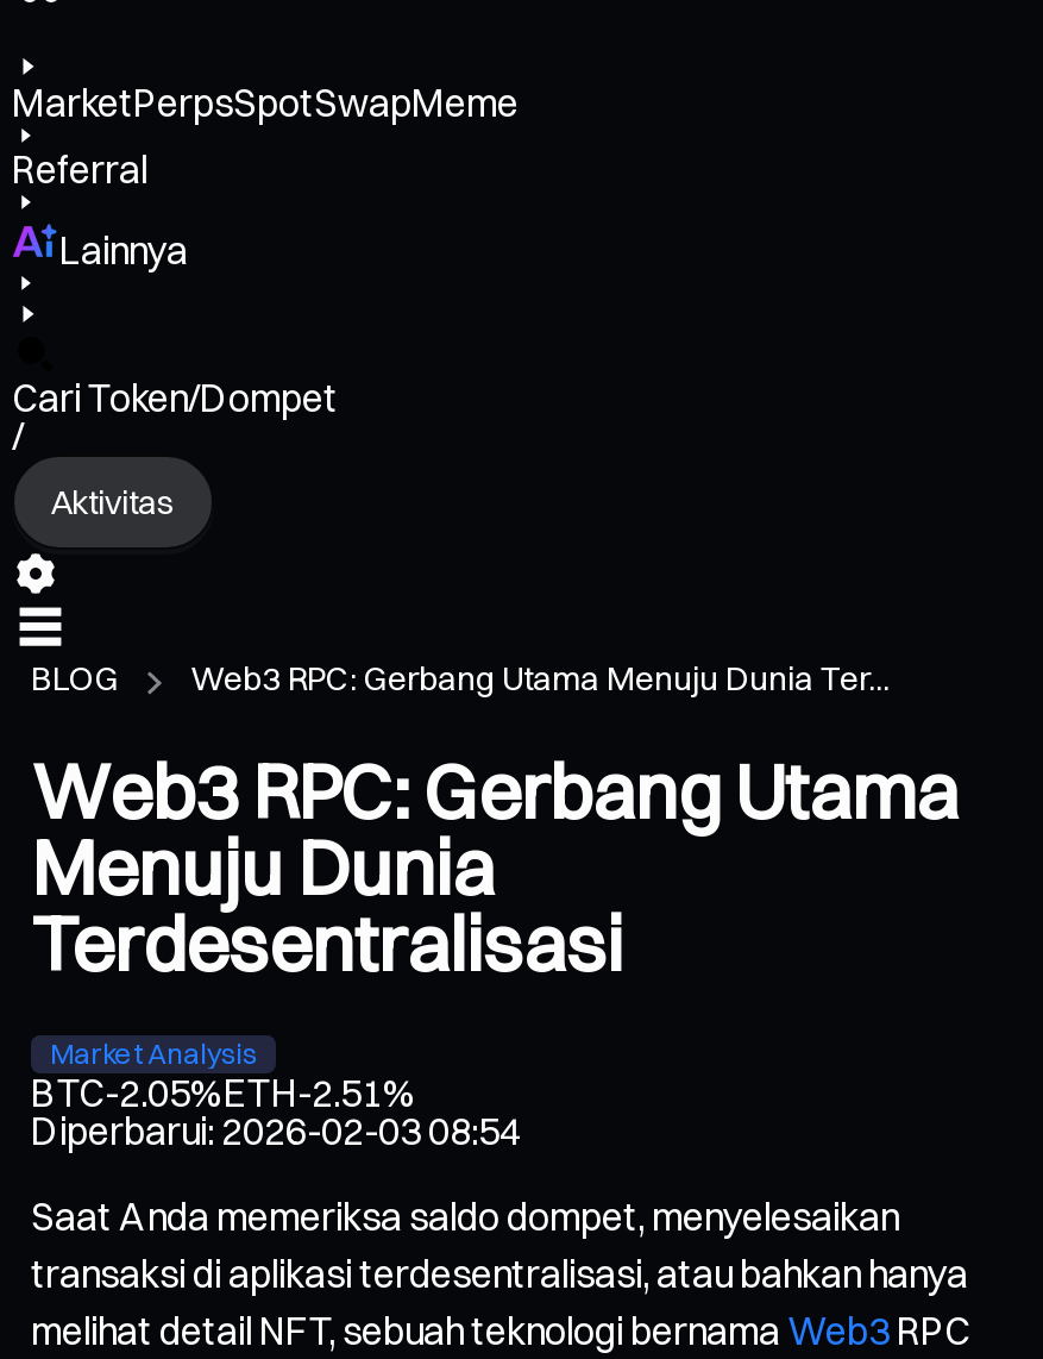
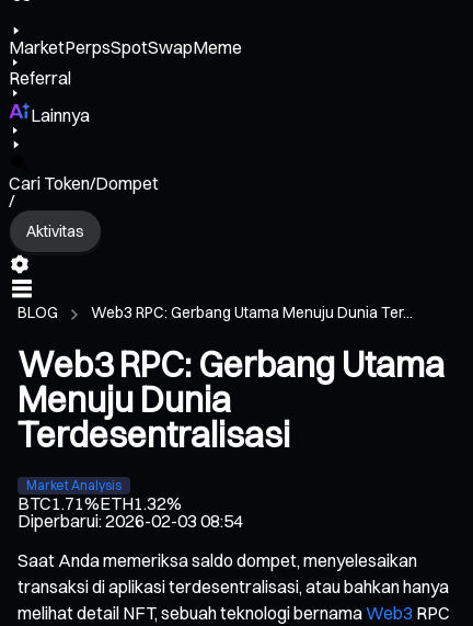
- BTC-2.05%ETH-2.51%
+ BTC1.71%ETH1.32%
